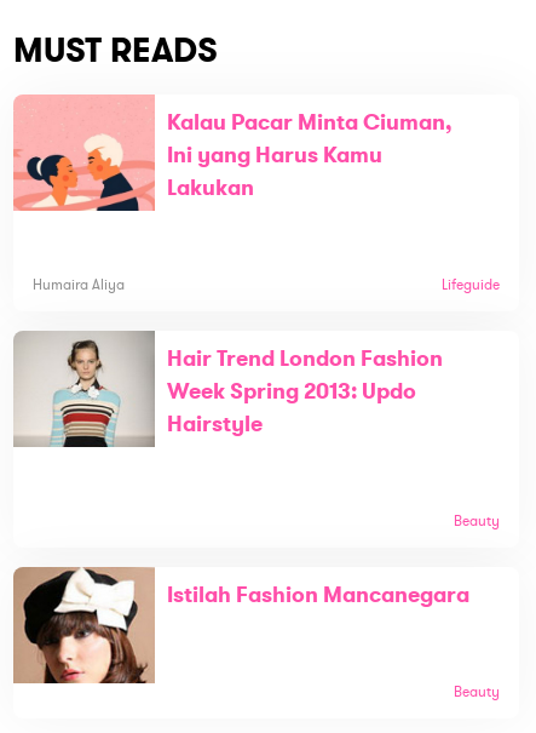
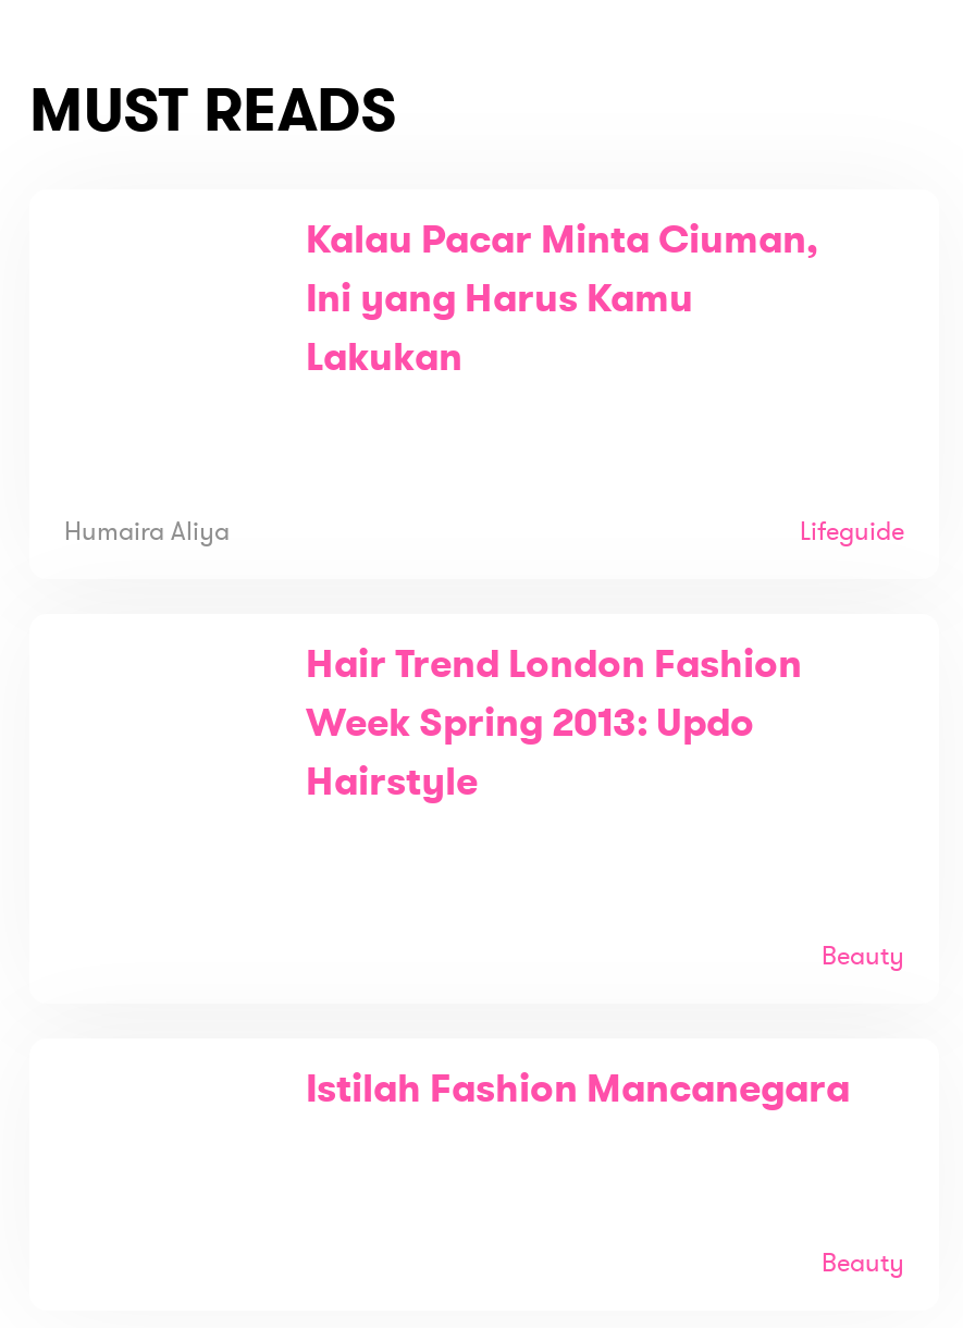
- [image]

- [image]

- [image]
